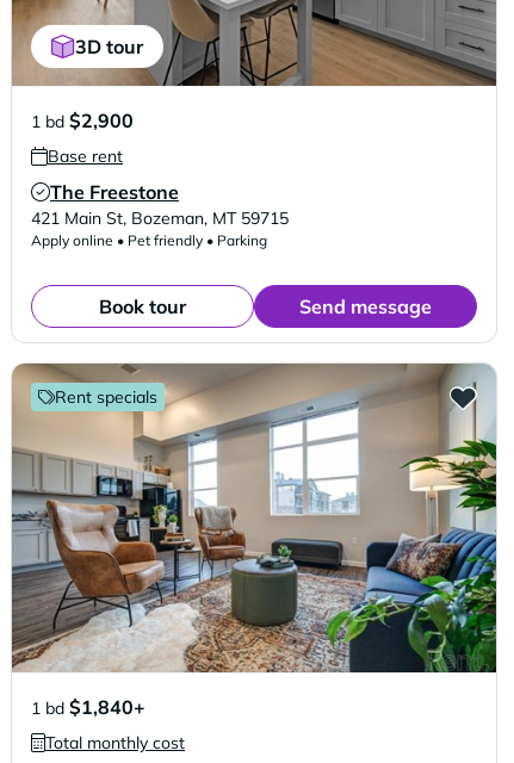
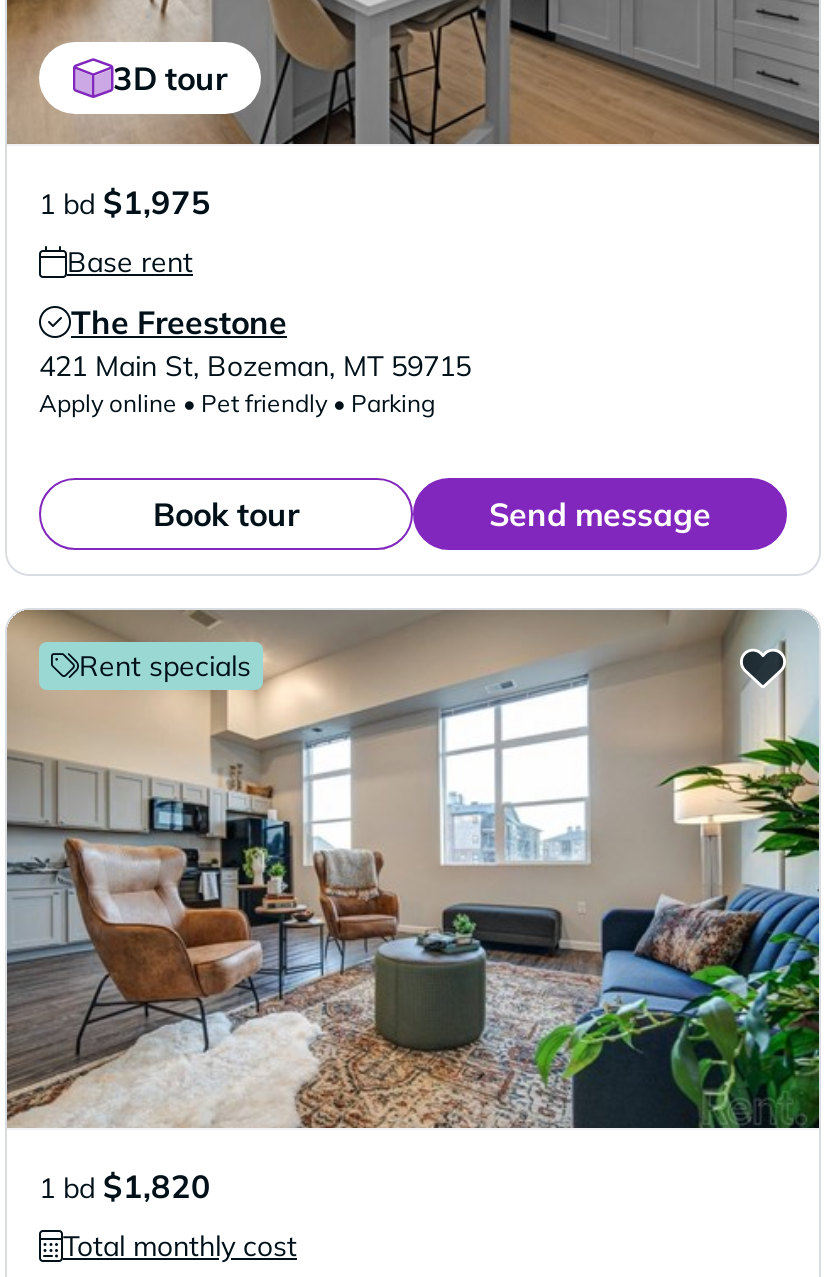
- 1 bd $2,900
+ 1 bd $1,975

- 1 bd $1,840+
+ 1 bd $1,820
